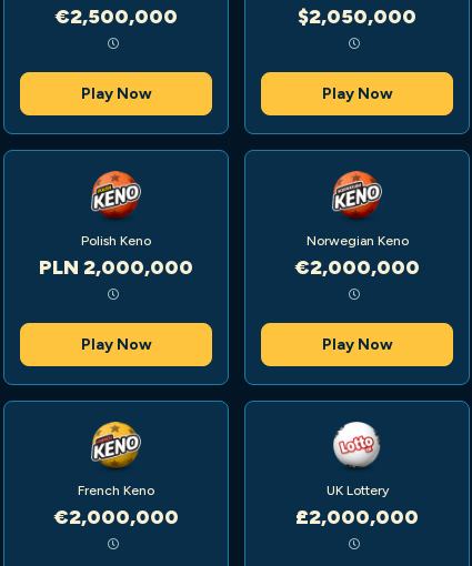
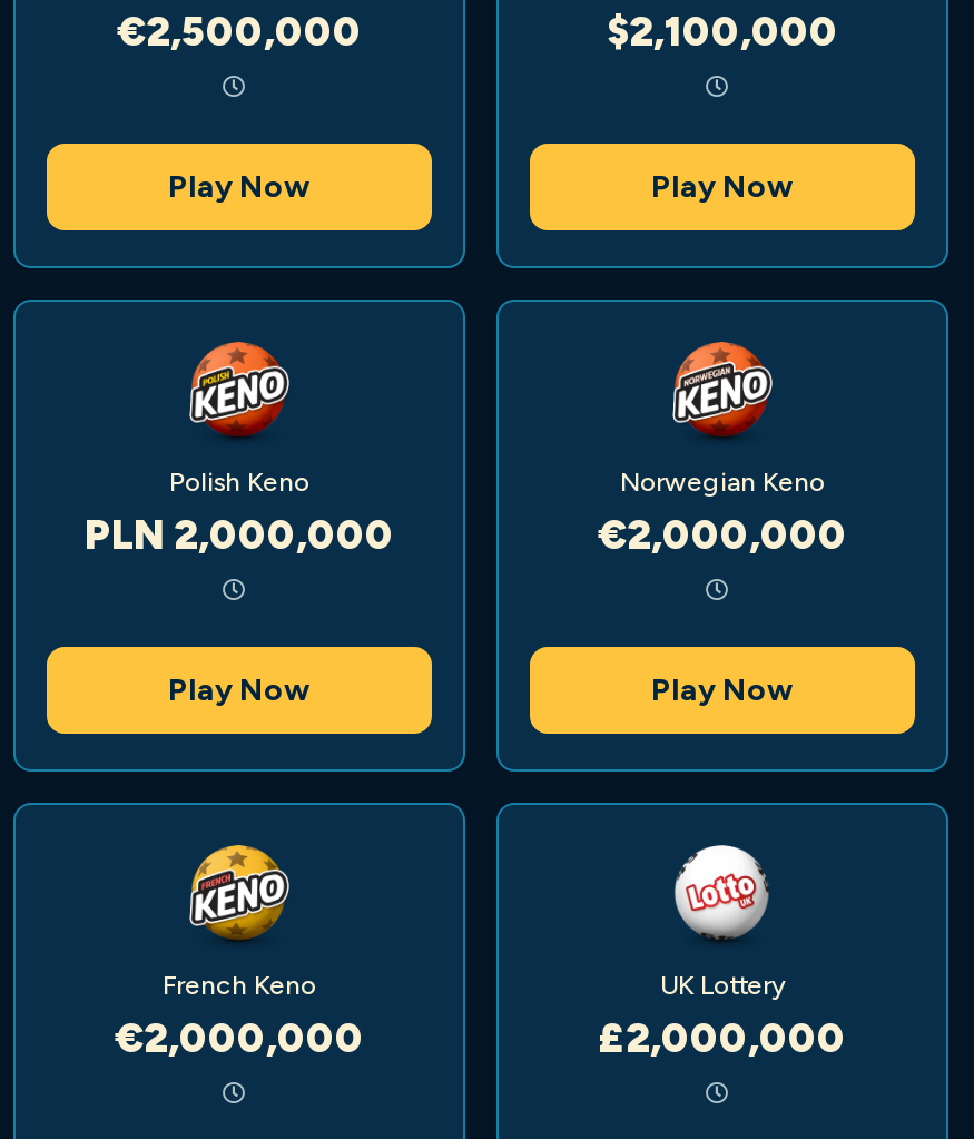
- $2,050,000
+ $2,100,000
